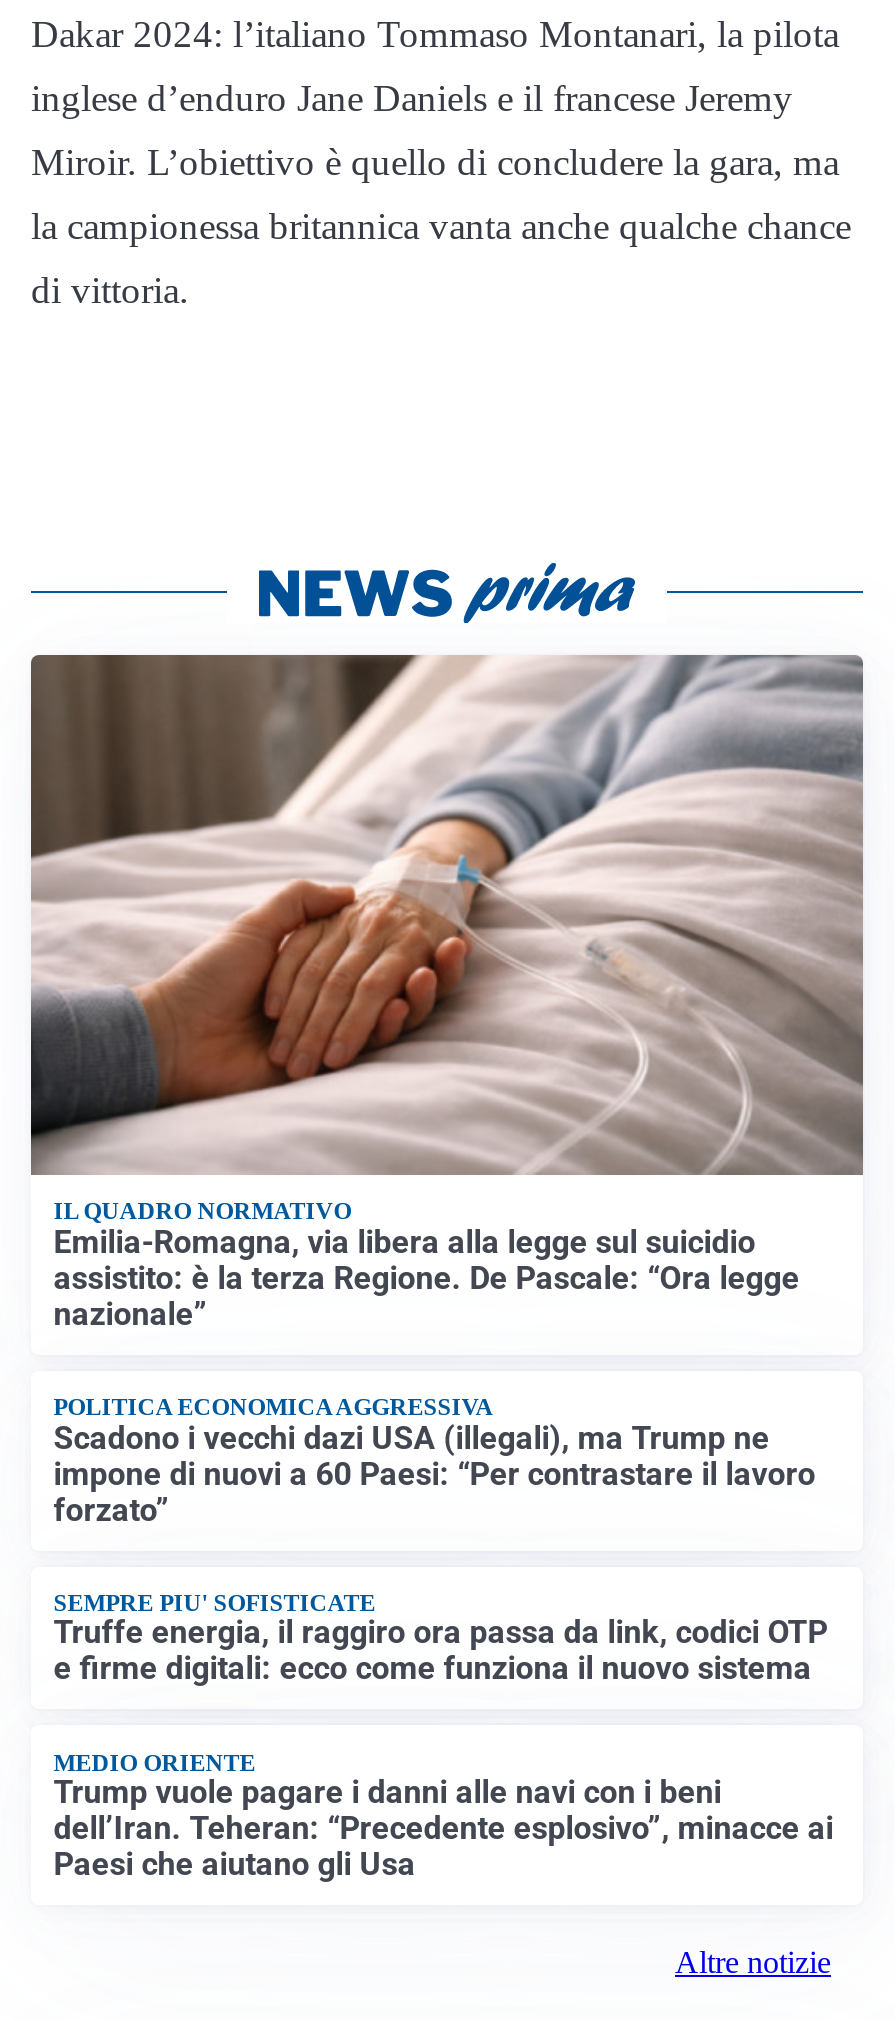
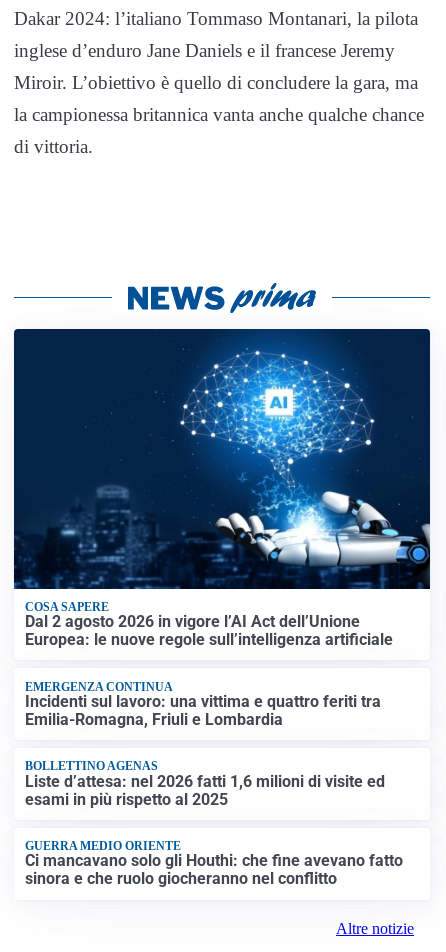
- [image]
- IL QUADRO NORMATIVO
- Emilia-Romagna, via libera alla legge sul suicidio
- assistito: è la terza Regione. De Pascale: “Ora legge
- nazionale”
+ [image]
+ COSA SAPERE
+ Dal 2 agosto 2026 in vigore l’AI Act dell’Unione
+ Europea: le nuove regole sull’intelligenza artificiale

- POLITICA ECONOMICA AGGRESSIVA
- Scadono i vecchi dazi USA (illegali), ma Trump ne
- impone di nuovi a 60 Paesi: “Per contrastare il lavoro
- forzato”
+ EMERGENZA CONTINUA
+ Incidenti sul lavoro: una vittima e quattro feriti tra
+ Emilia-Romagna, Friuli e Lombardia

- SEMPRE PIU' SOFISTICATE
- Truffe energia, il raggiro ora passa da link, codici OTP
- e firme digitali: ecco come funziona il nuovo sistema
+ BOLLETTINO AGENAS
+ Liste d’attesa: nel 2026 fatti 1,6 milioni di visite ed
+ esami in più rispetto al 2025

- MEDIO ORIENTE
- Trump vuole pagare i danni alle navi con i beni
- dell’Iran. Teheran: “Precedente esplosivo”, minacce ai
- Paesi che aiutano gli Usa
+ GUERRA MEDIO ORIENTE
+ Ci mancavano solo gli Houthi: che fine avevano fatto
+ sinora e che ruolo giocheranno nel conflitto
